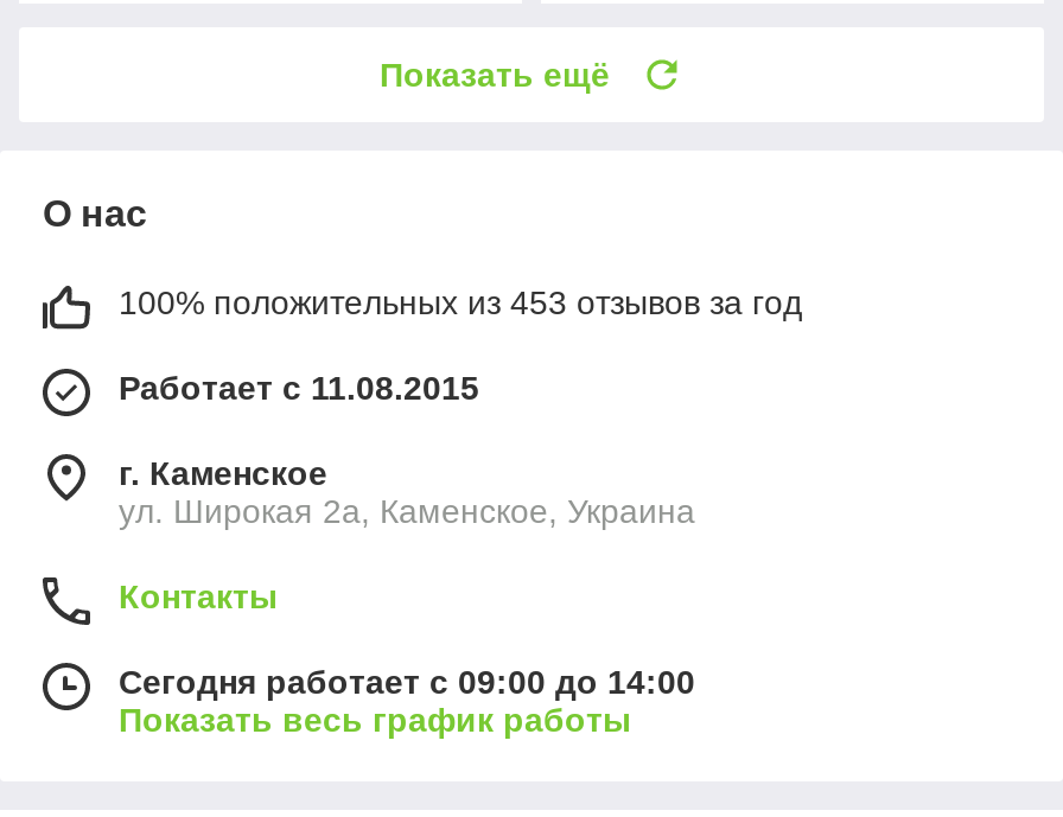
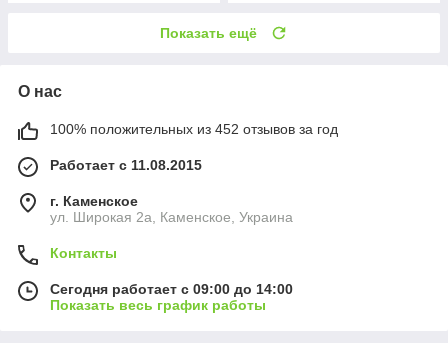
- 100% положительных из 453 отзывов за год
+ 100% положительных из 452 отзывов за год
